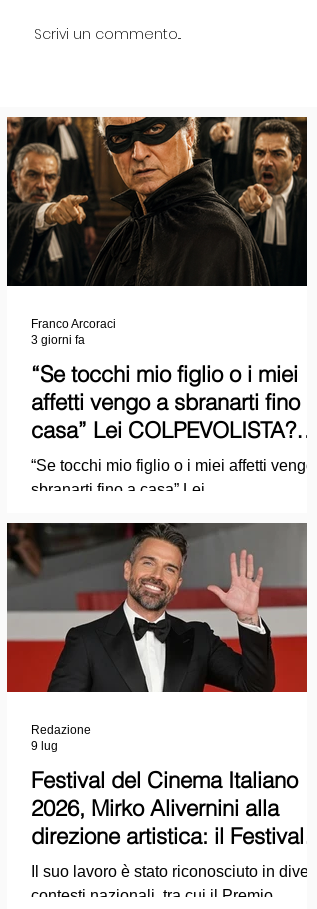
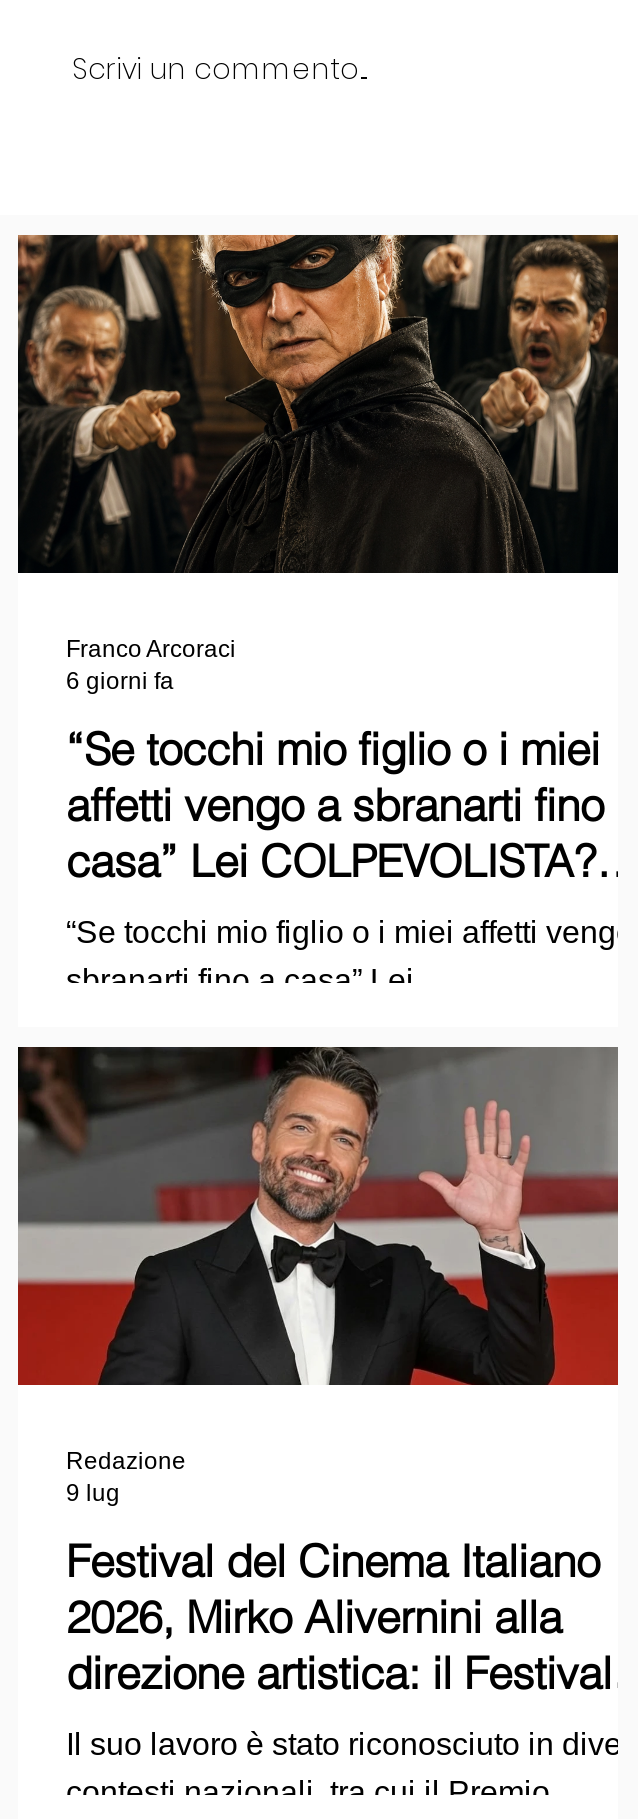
- 3 giorni fa
+ 6 giorni fa
